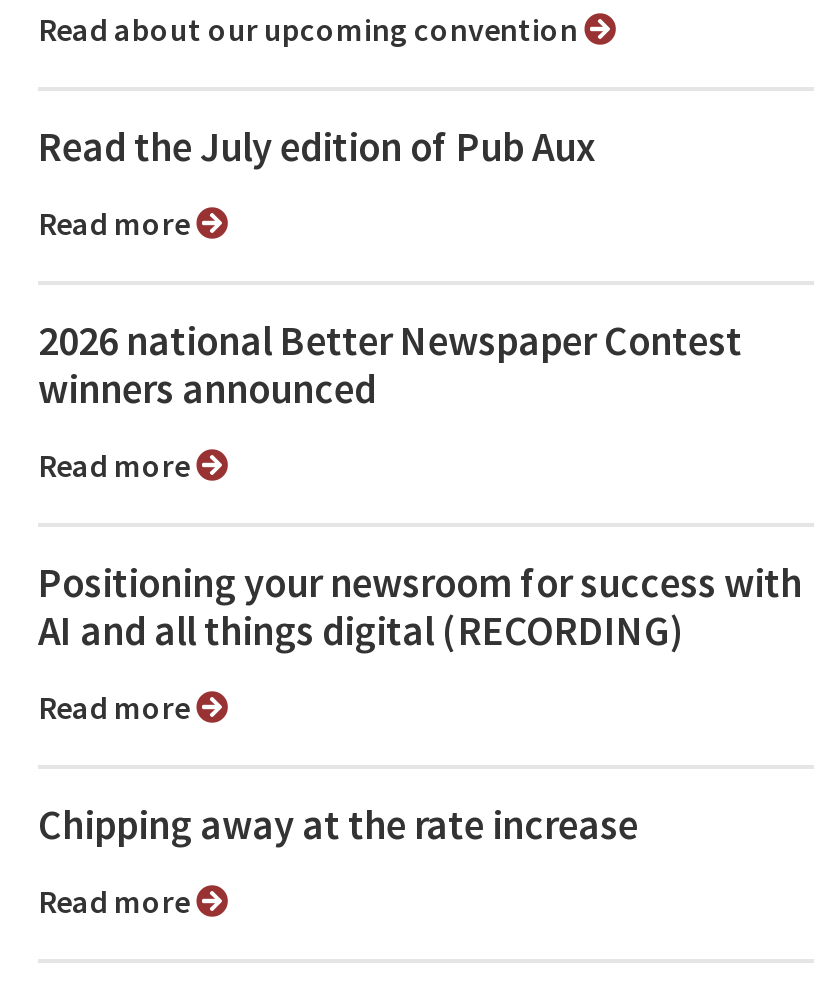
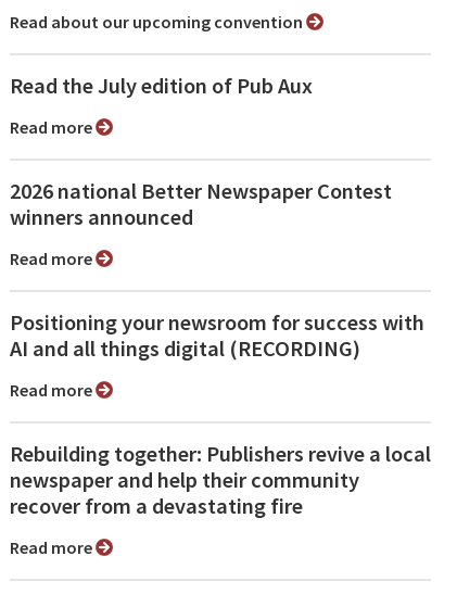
- Chipping away at the rate increase
+ Rebuilding together: Publishers revive a local
+ newspaper and help their community
+ recover from a devastating fire
